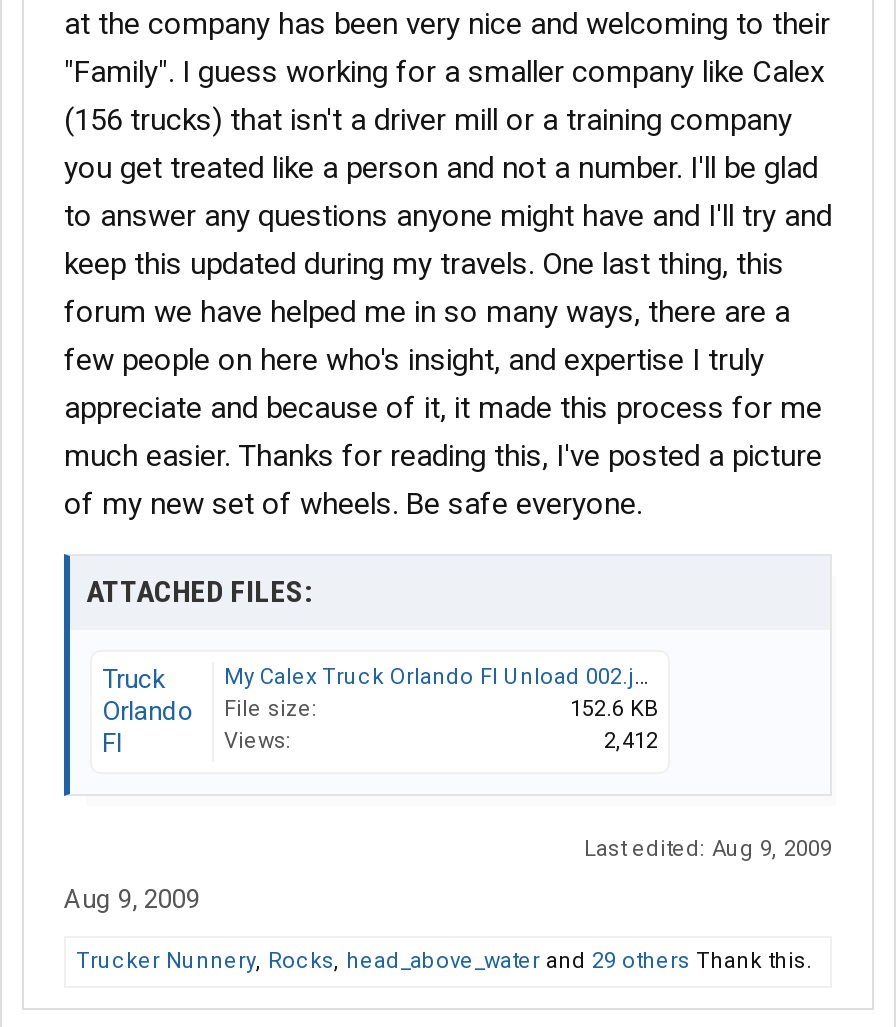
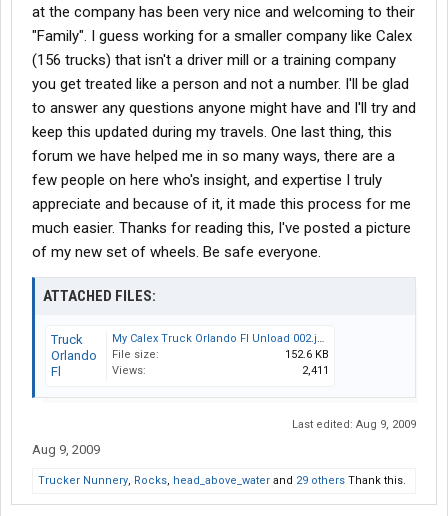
- 2,412
+ 2,411
